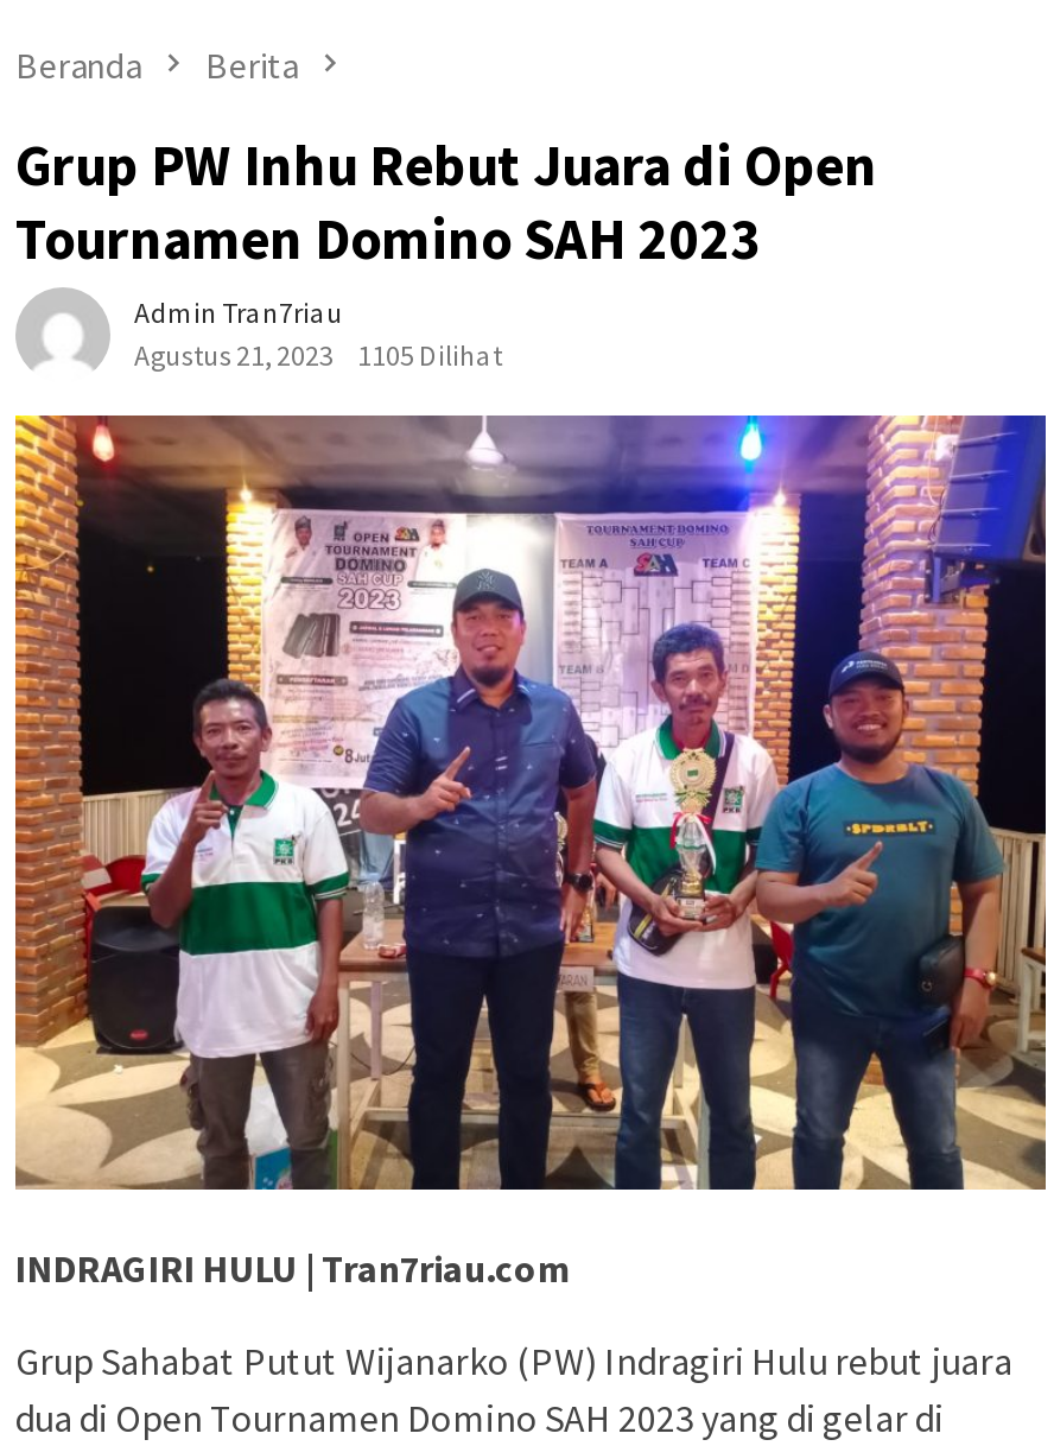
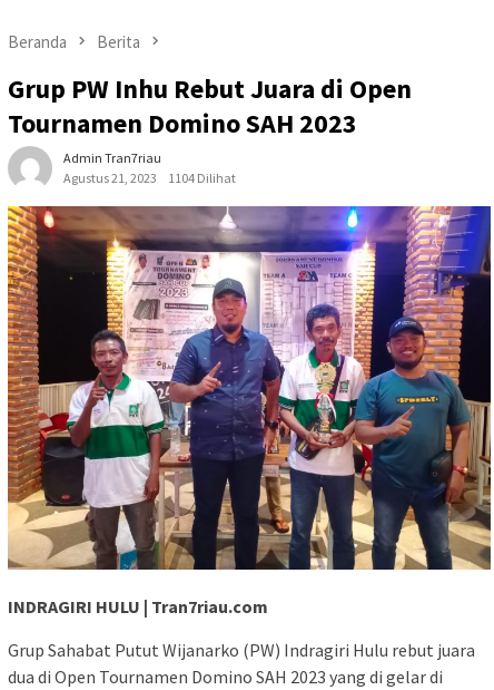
- Agustus 21, 2023 1105 Dilihat
+ Agustus 21, 2023 1104 Dilihat
